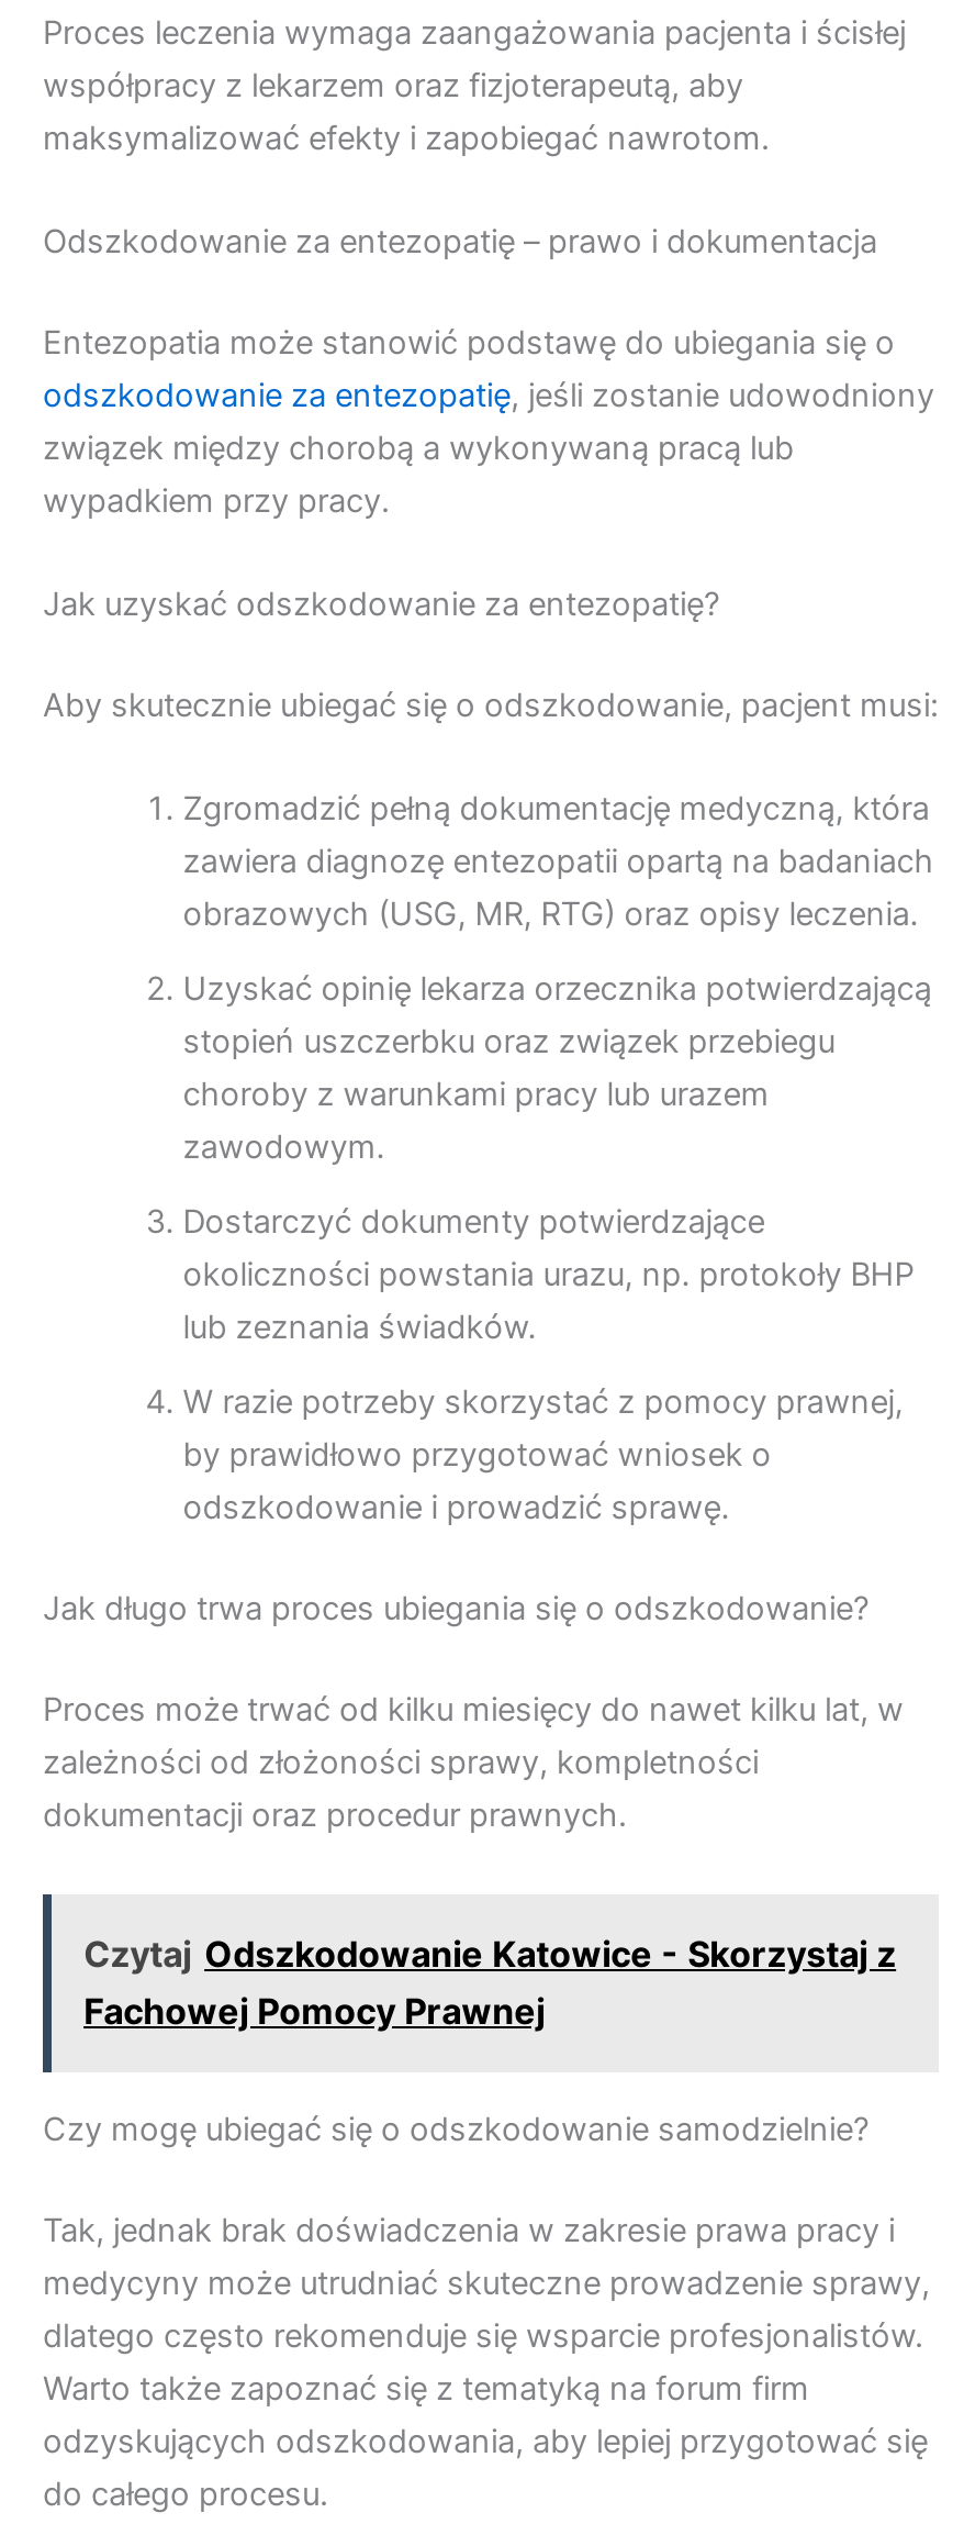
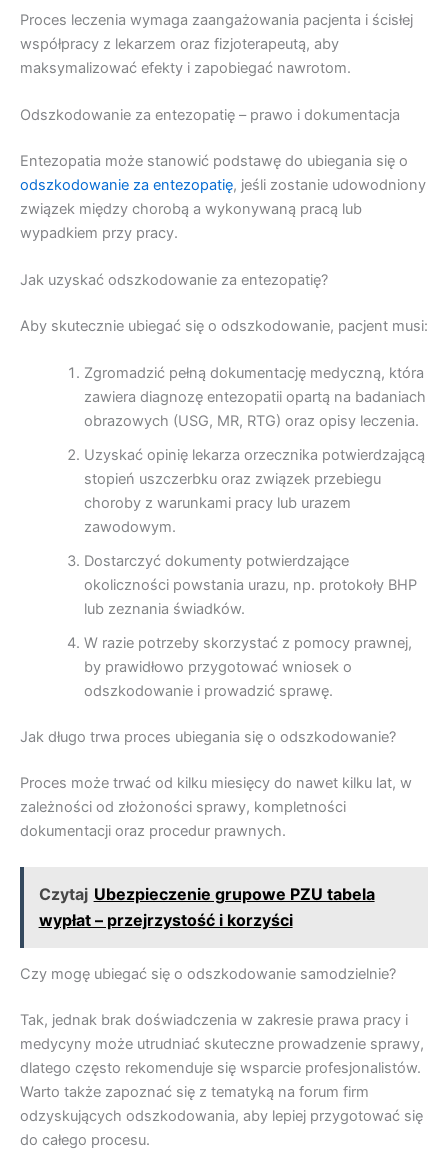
- Czytaj Odszkodowanie Katowice - Skorzystaj z
- Fachowej Pomocy Prawnej
+ Czytaj Ubezpieczenie grupowe PZU tabela
+ wypłat – przejrzystość i korzyści
